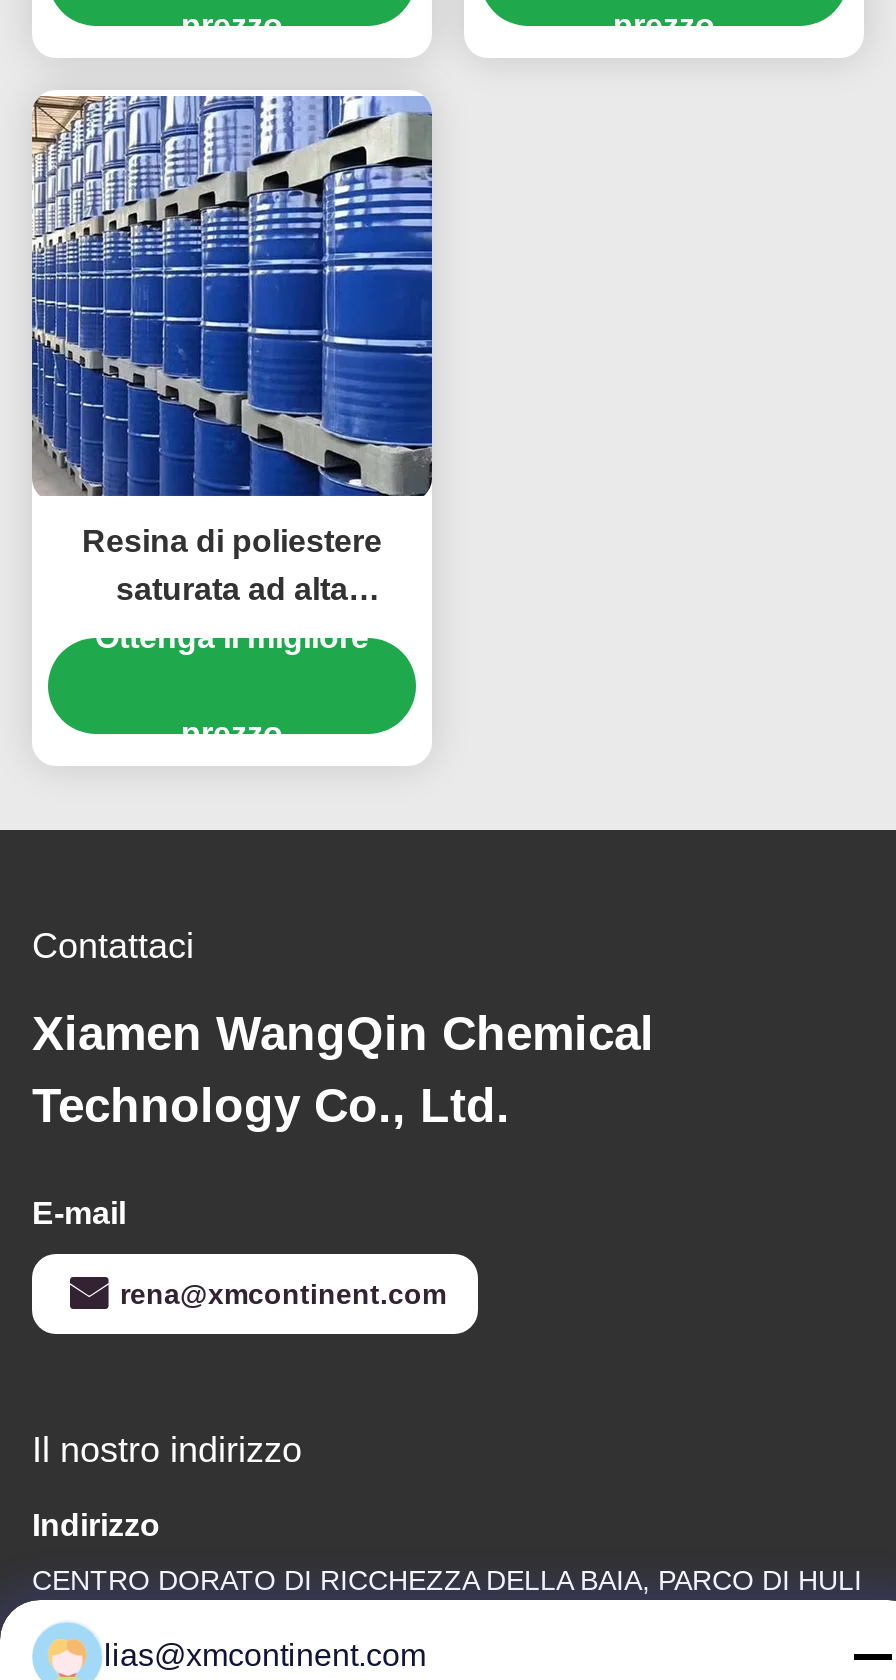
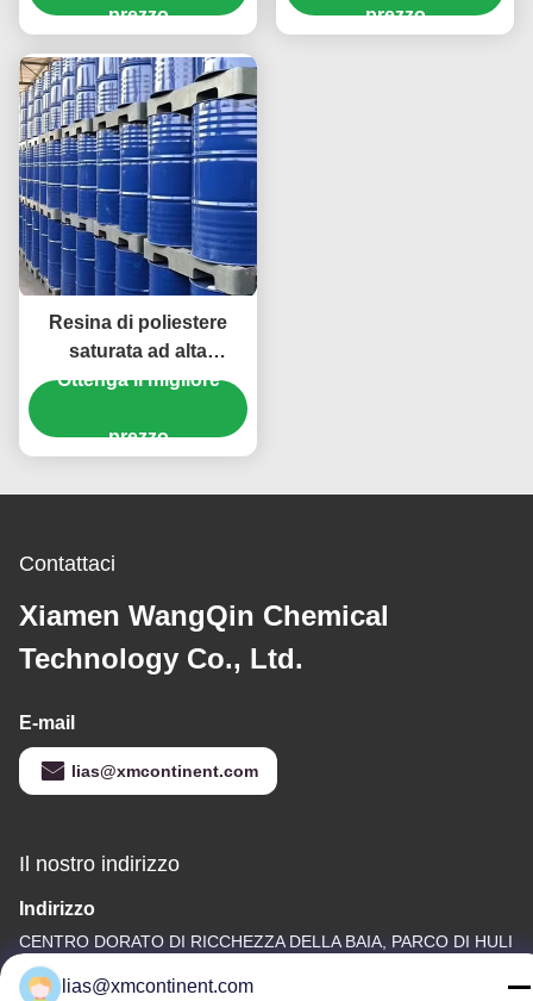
- rena@xmcontinent.com
+ lias@xmcontinent.com
